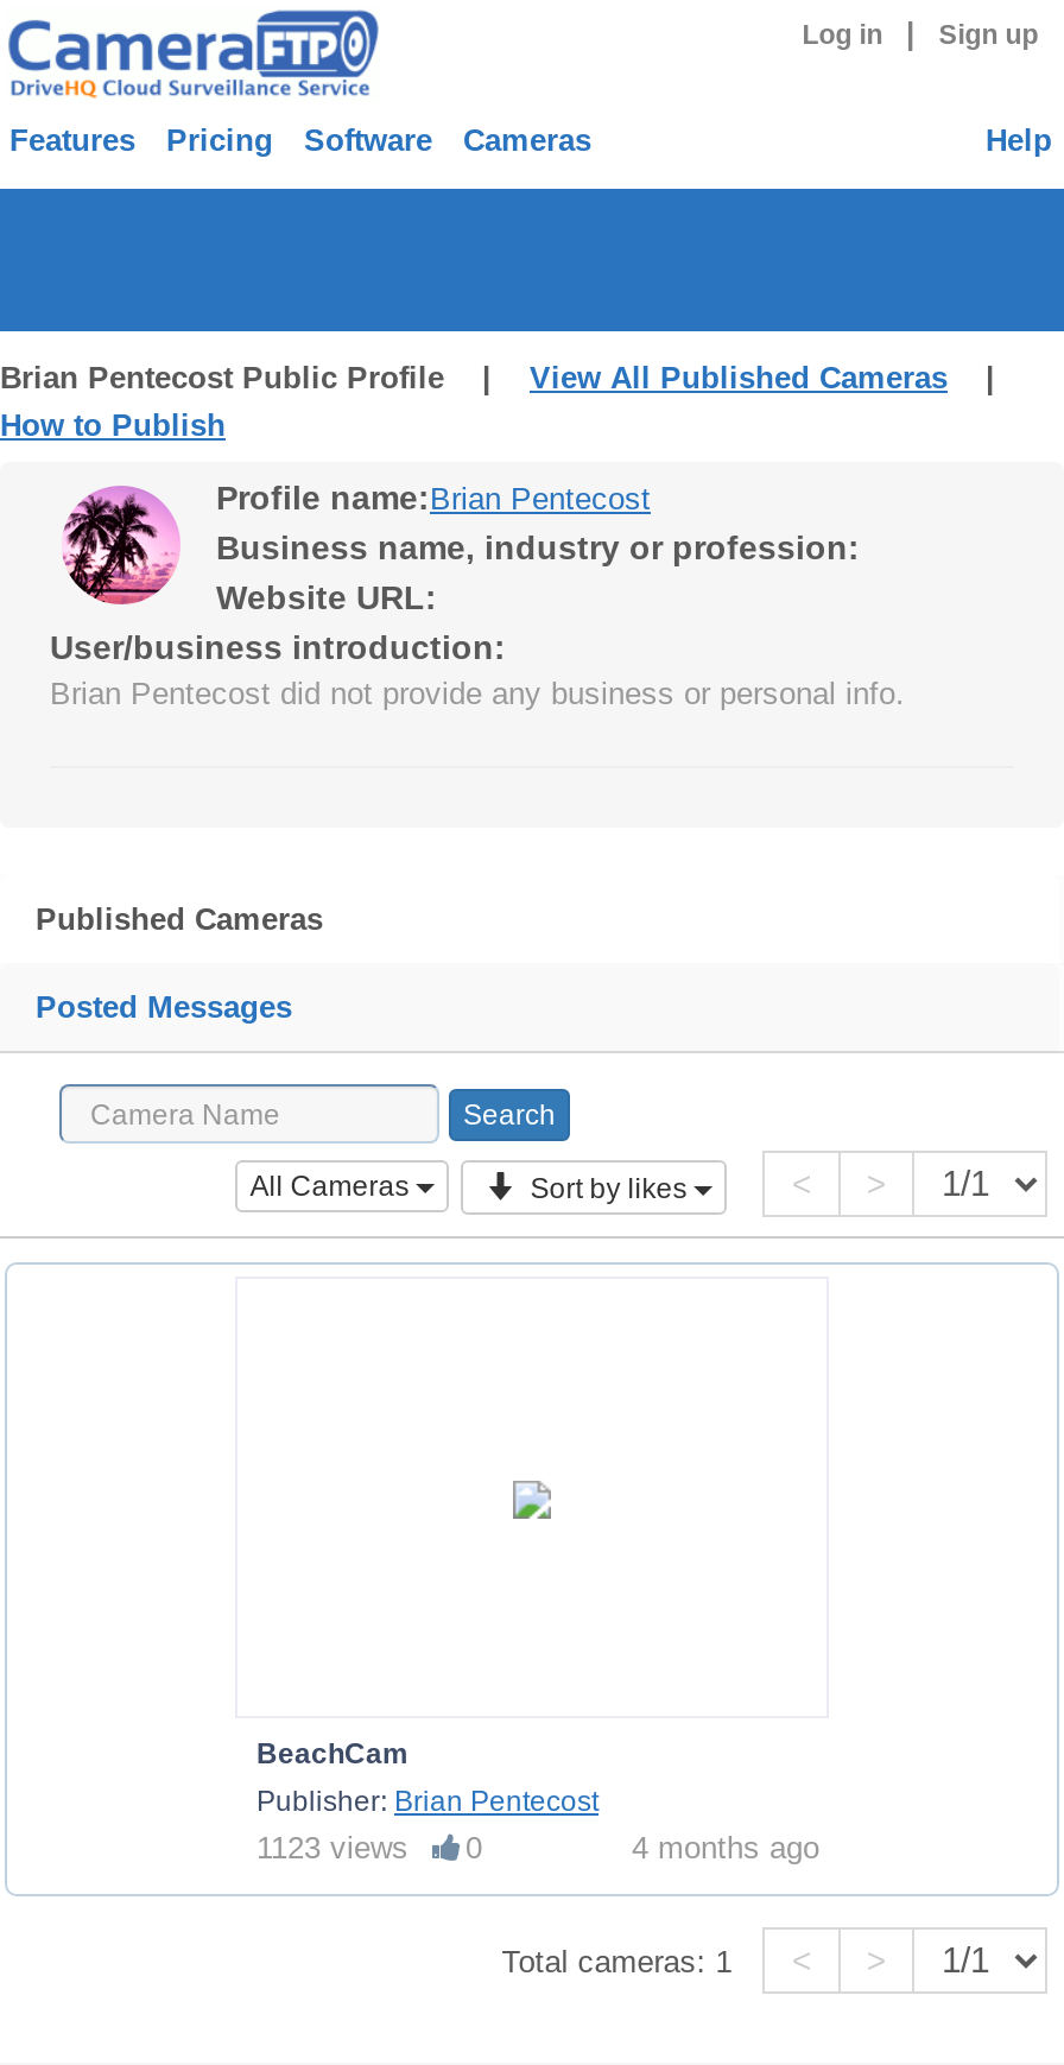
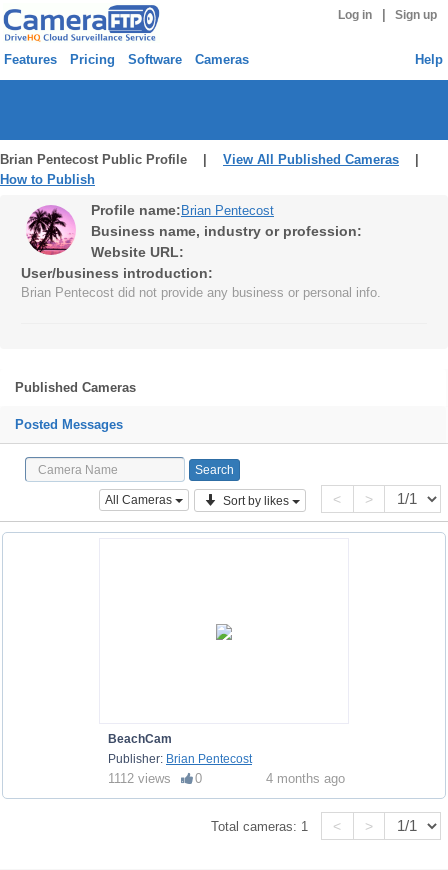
- 1123 views 0
+ 1112 views 0
